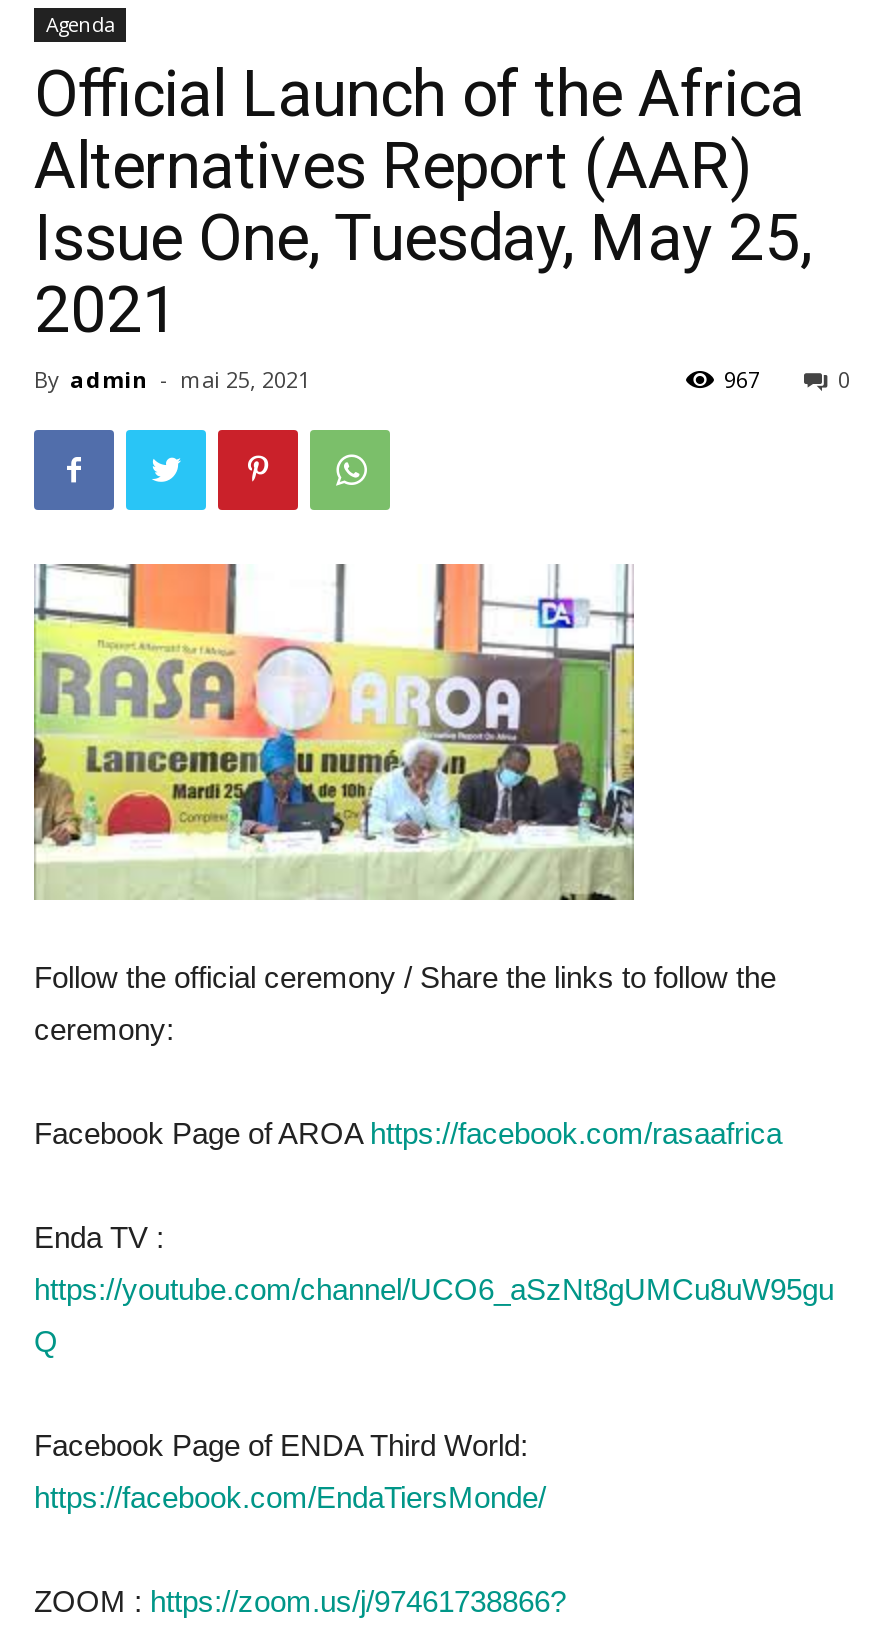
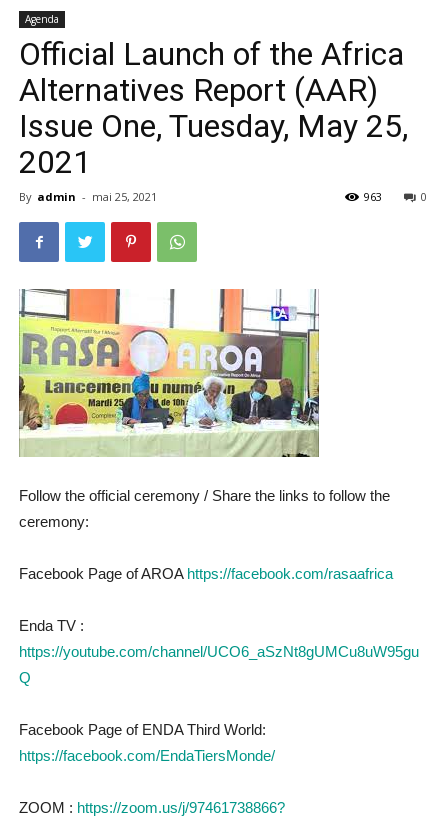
- 967
+ 963
